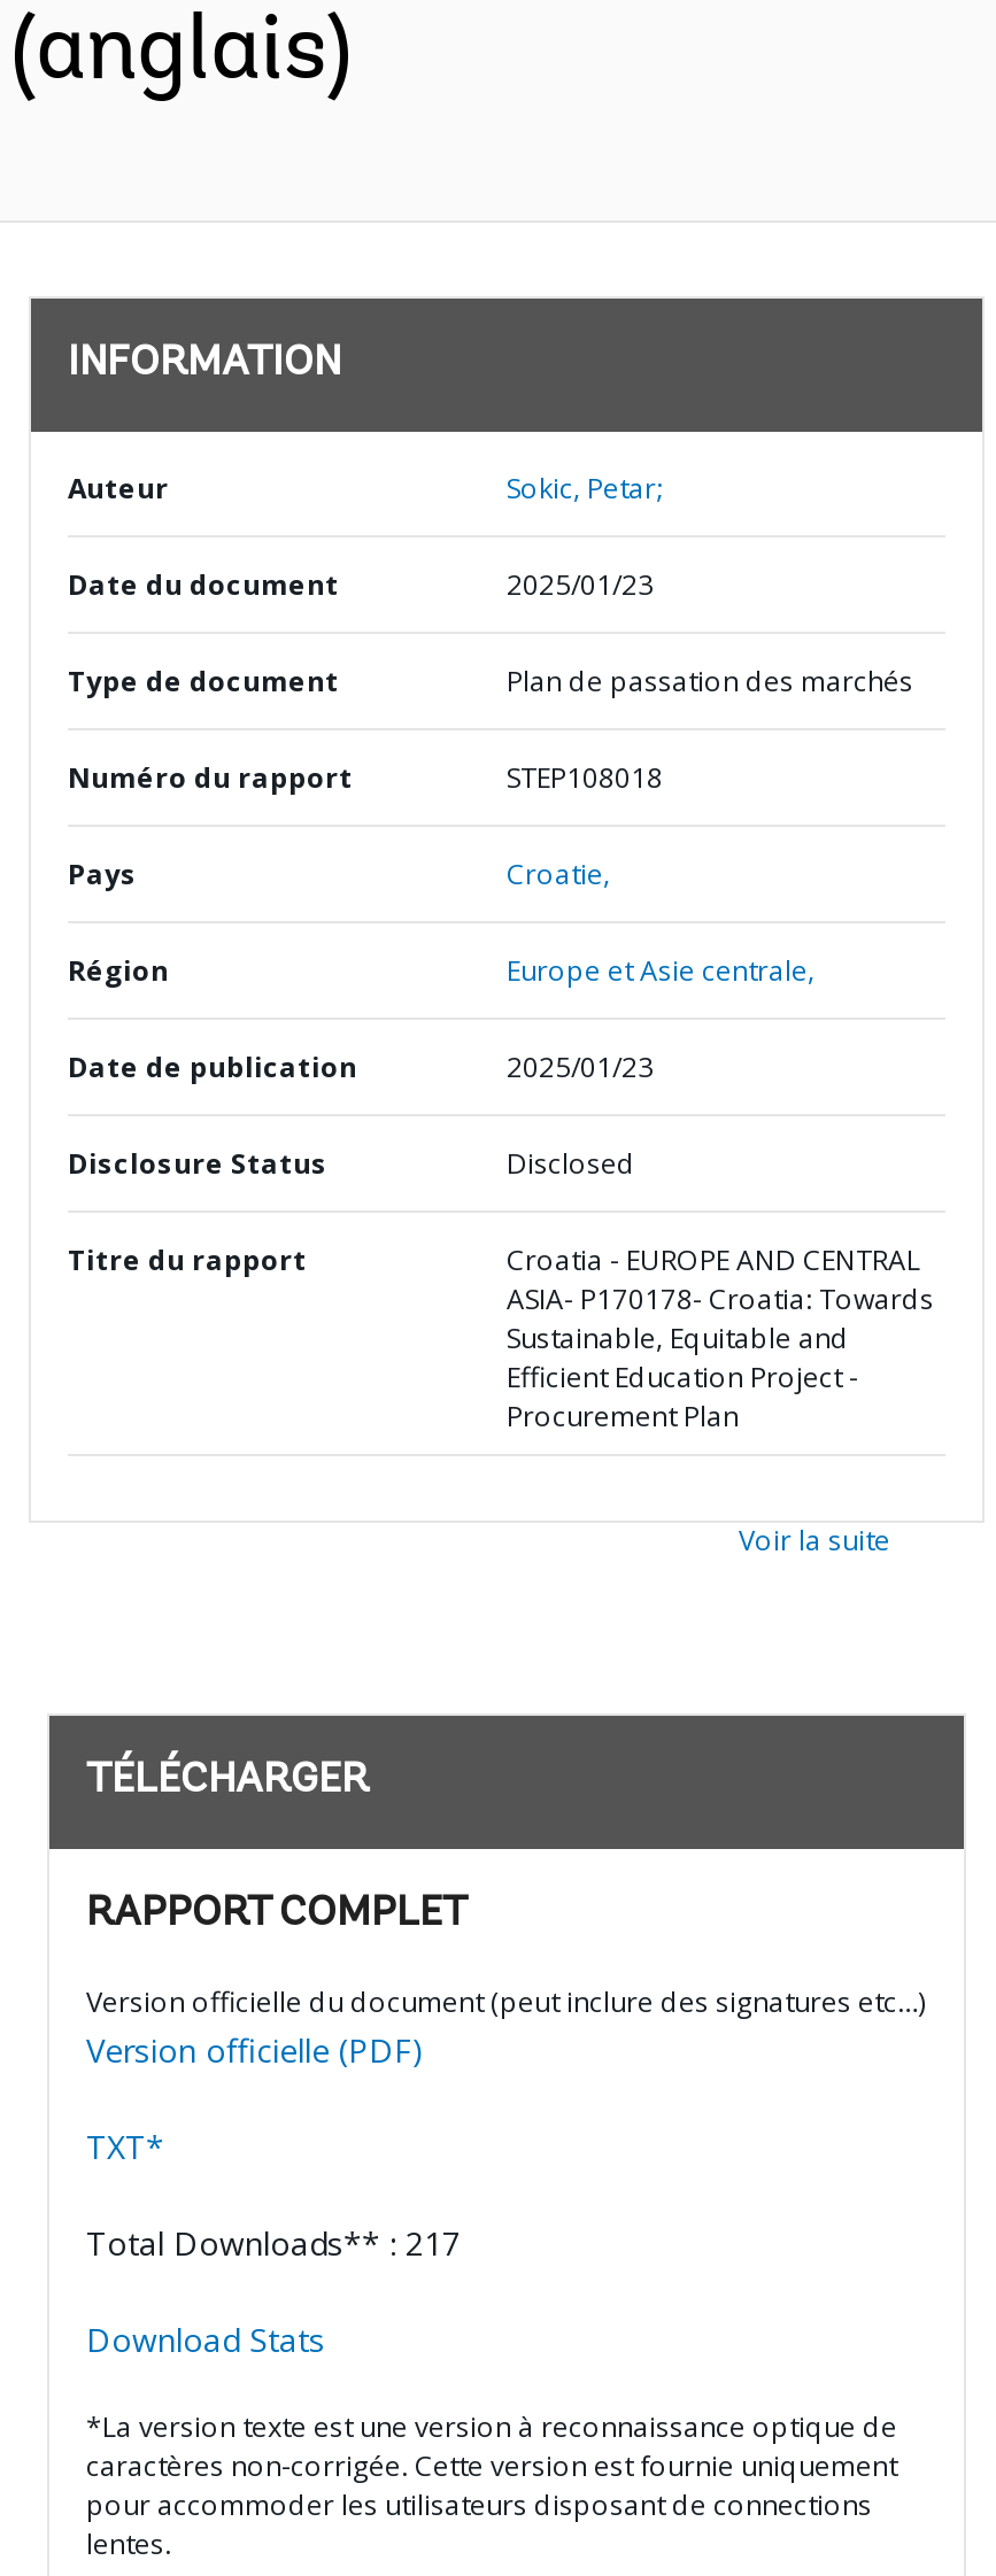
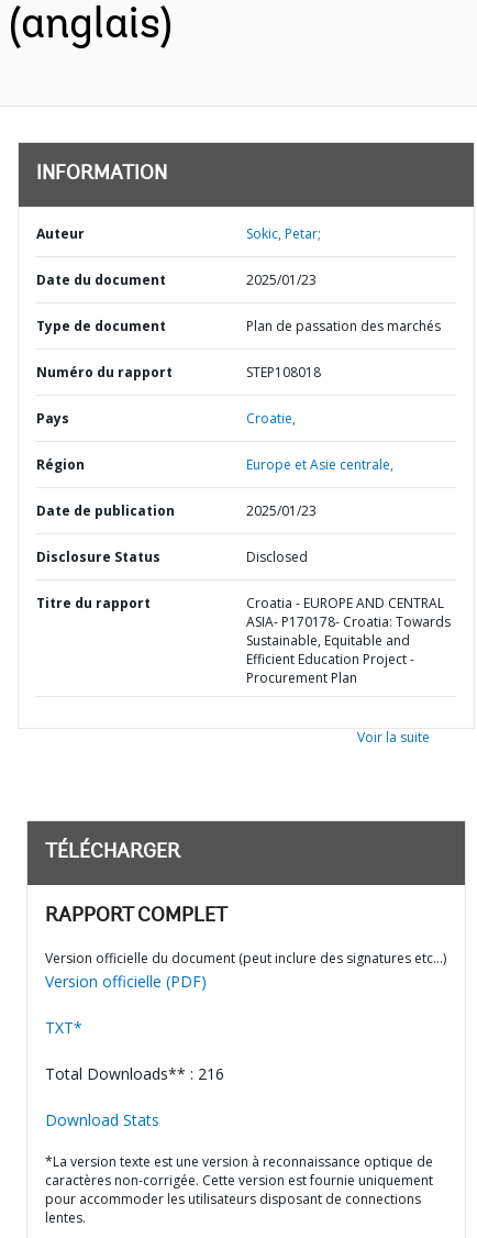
- Total Downloads** : 217
+ Total Downloads** : 216
